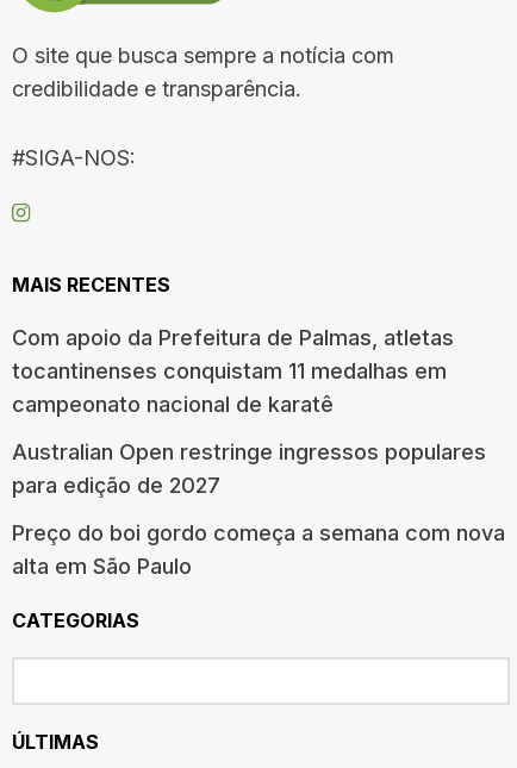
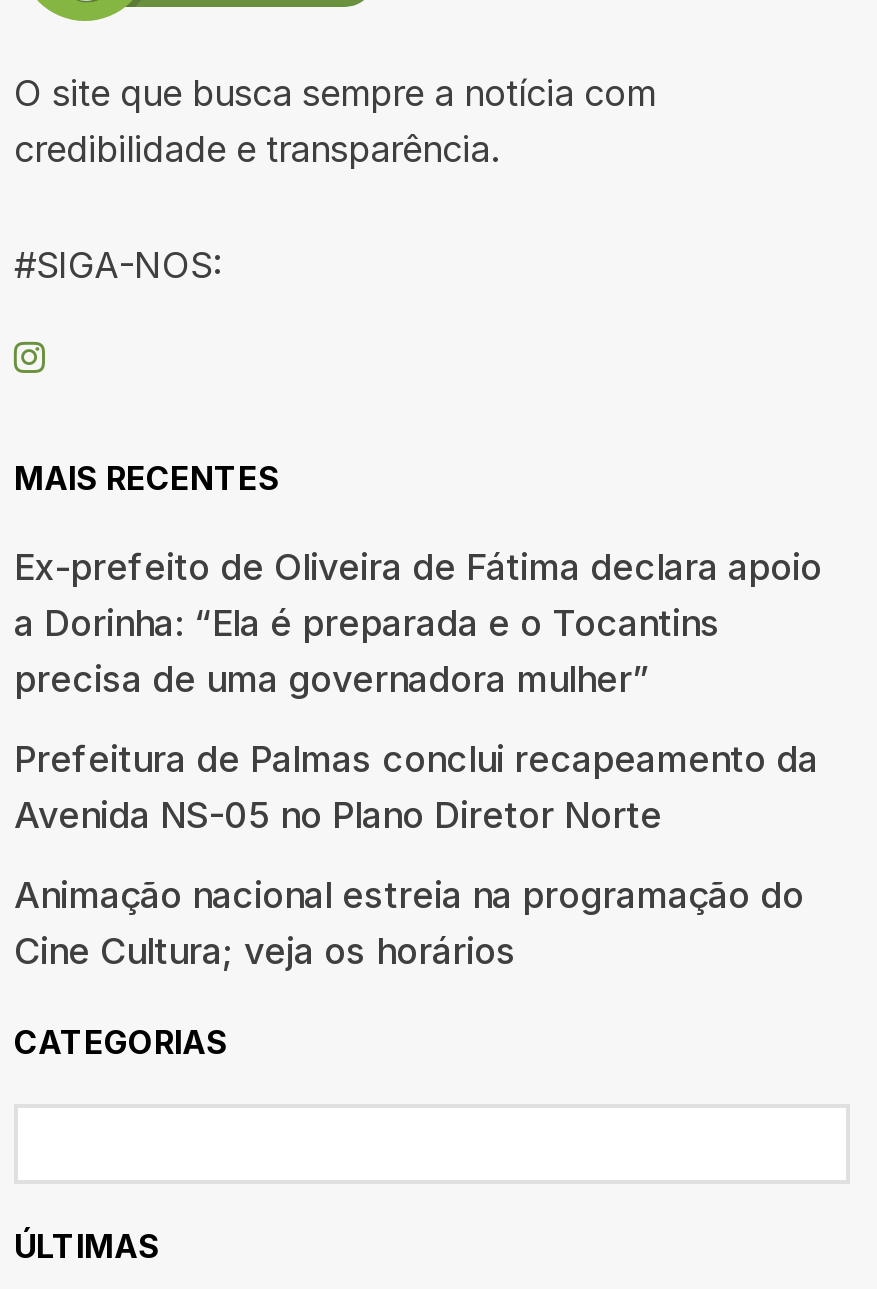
- Com apoio da Prefeitura de Palmas, atletas
- tocantinenses conquistam 11 medalhas em
- campeonato nacional de karatê
+ Ex-prefeito de Oliveira de Fátima declara apoio
+ a Dorinha: “Ela é preparada e o Tocantins
+ precisa de uma governadora mulher”

- Australian Open restringe ingressos populares
- para edição de 2027
+ Prefeitura de Palmas conclui recapeamento da
+ Avenida NS-05 no Plano Diretor Norte

- Preço do boi gordo começa a semana com nova
- alta em São Paulo
+ Animação nacional estreia na programação do
+ Cine Cultura; veja os horários
